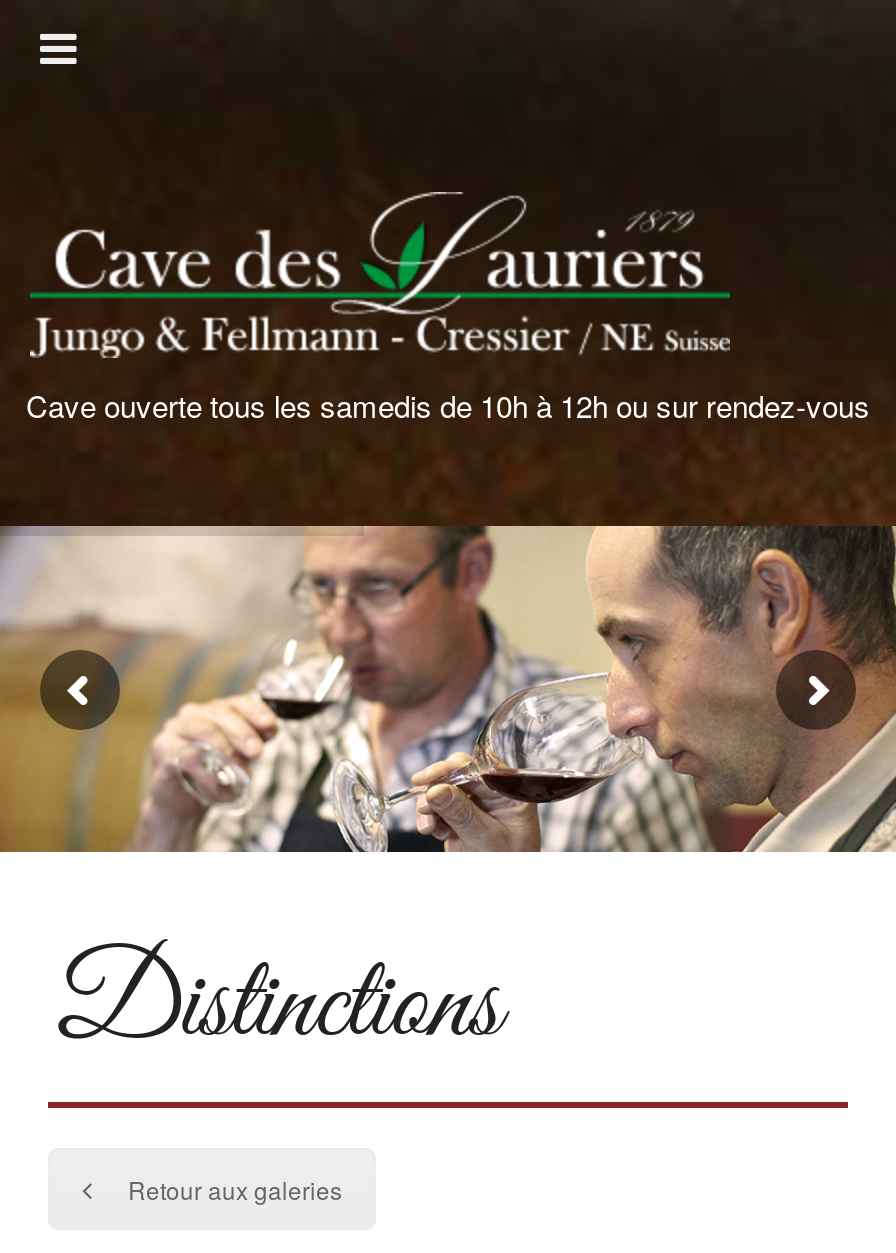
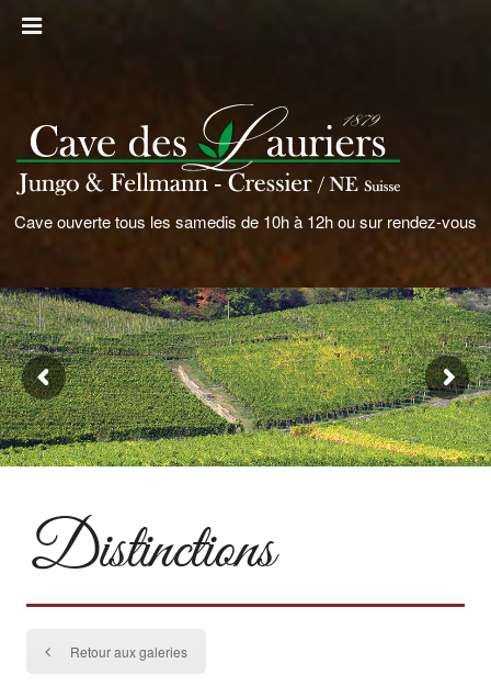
- [image]
+ [image]
